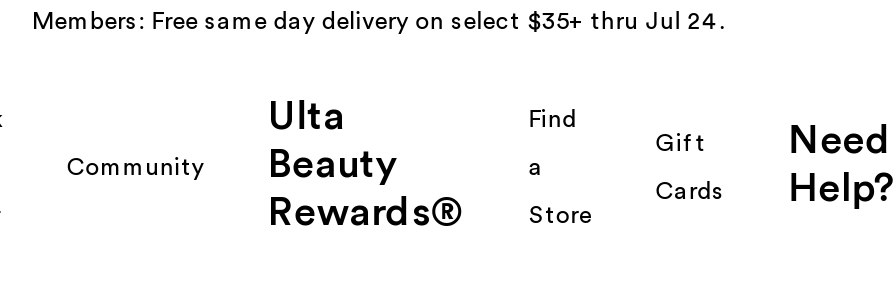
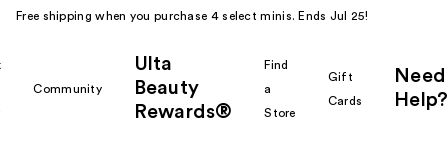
- Members: Free same day delivery on select $35+ thru Jul 24.
+ Free shipping when you purchase 4 select minis. Ends Jul 25!
